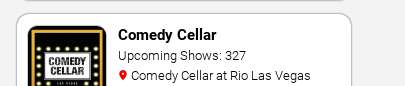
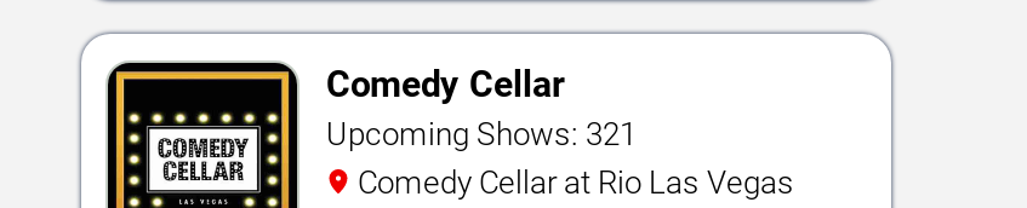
- Upcoming Shows: 327
+ Upcoming Shows: 321
